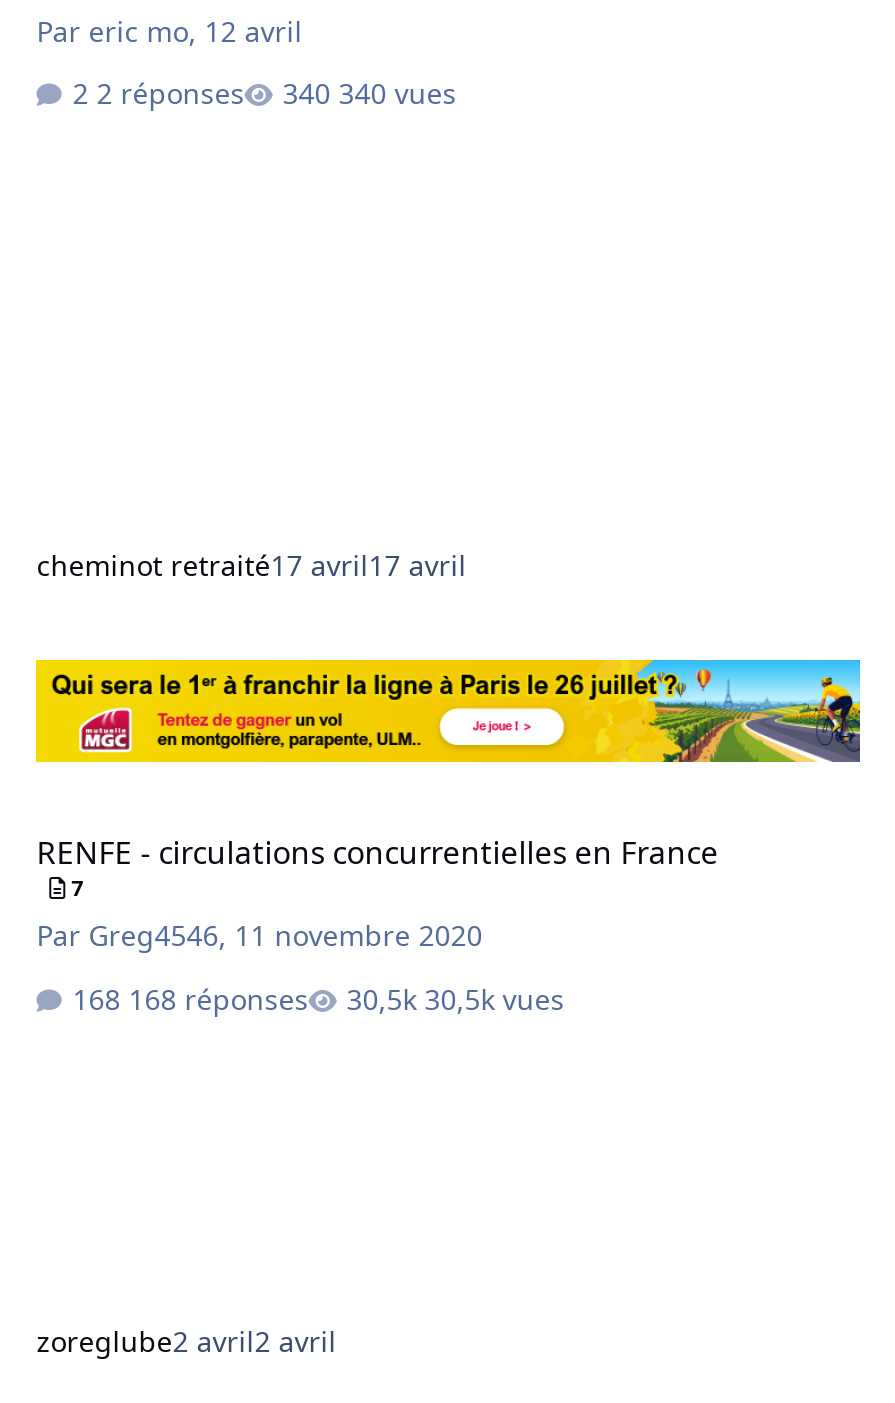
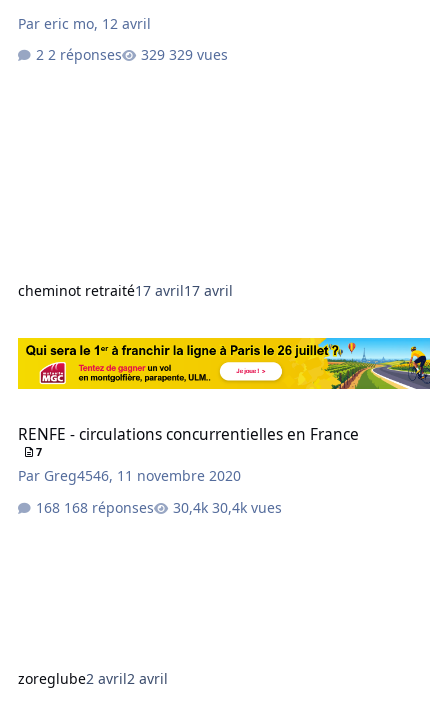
- 340 vues
+ 329 vues

- 30,5k vues
+ 30,4k vues
